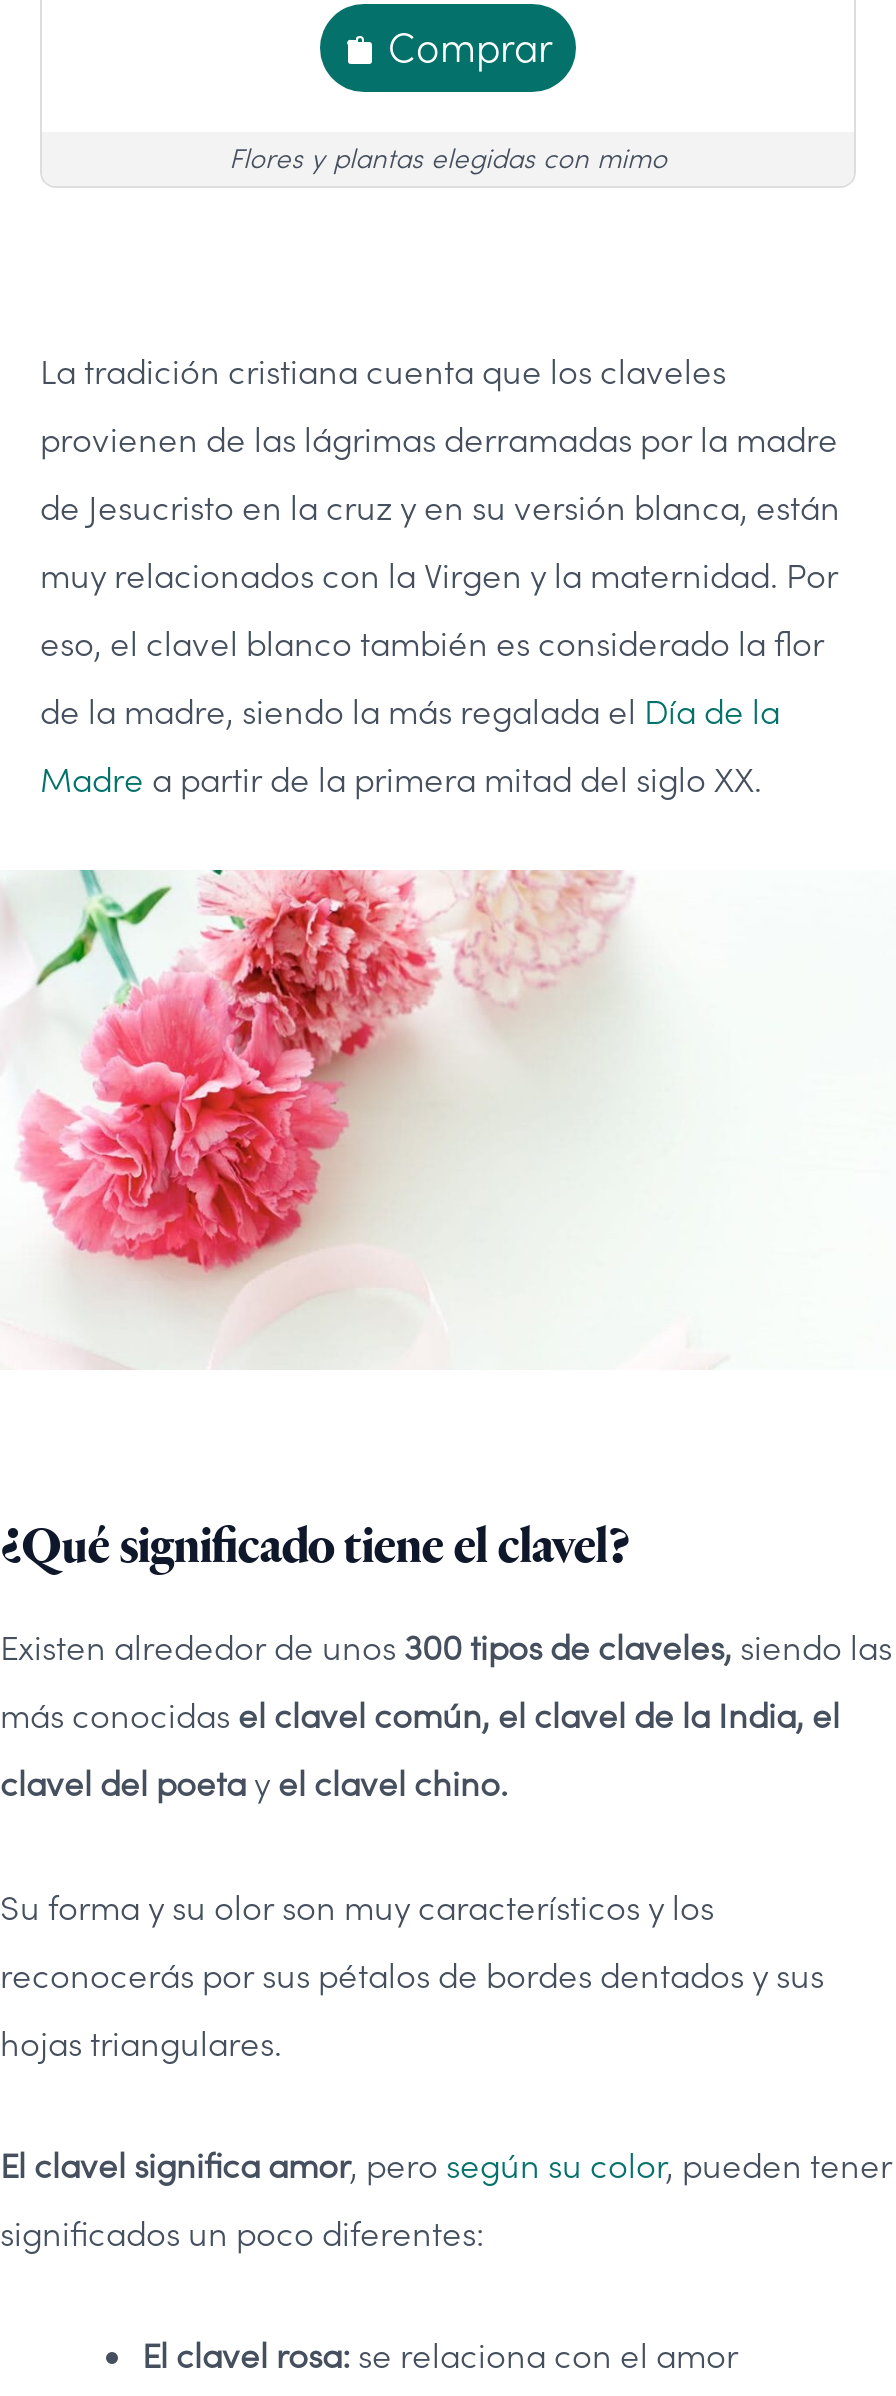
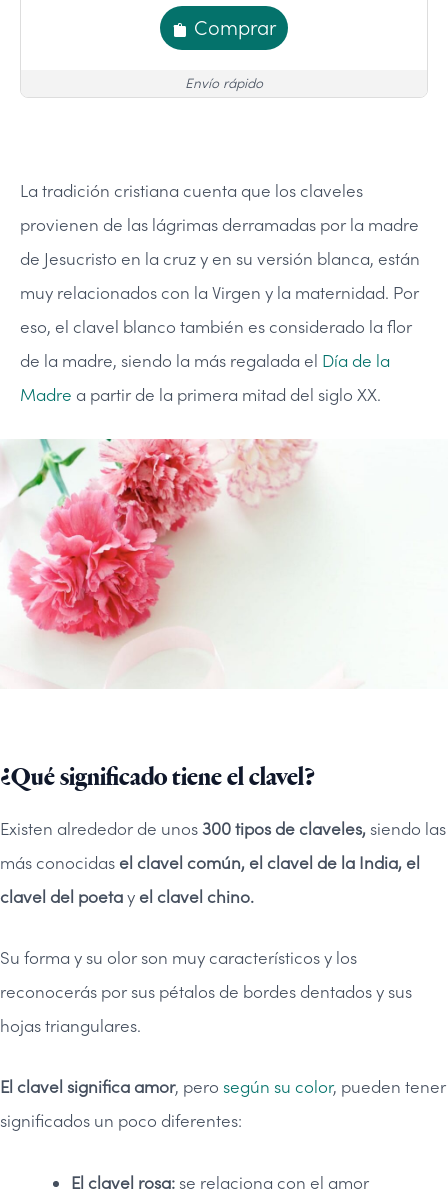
- Flores y plantas elegidas con mimo
+ Envío rápido
